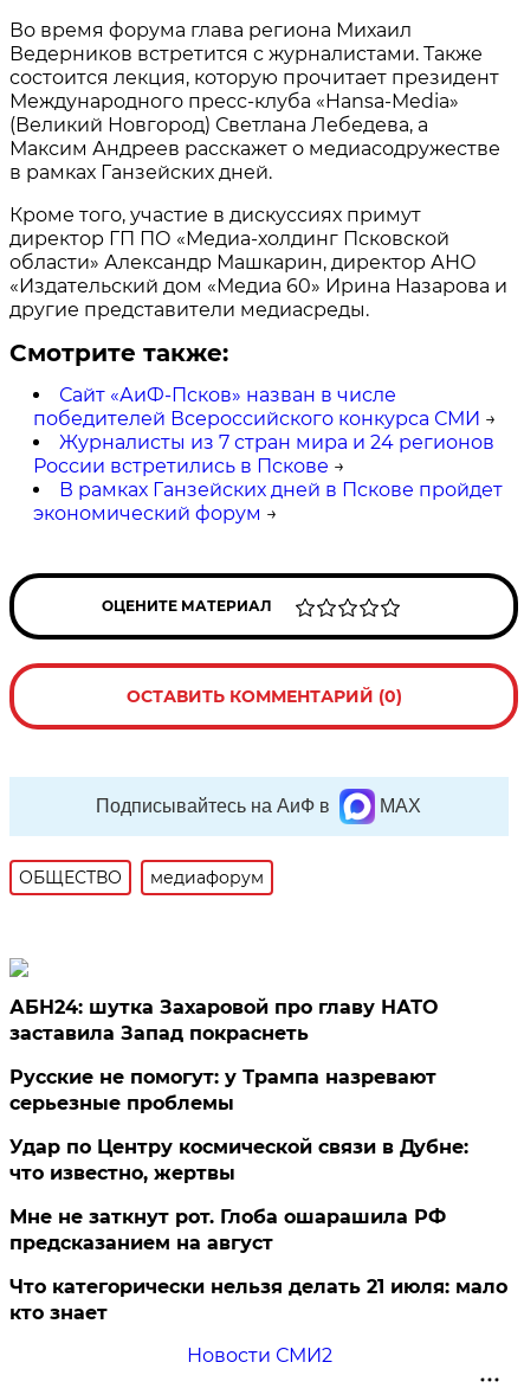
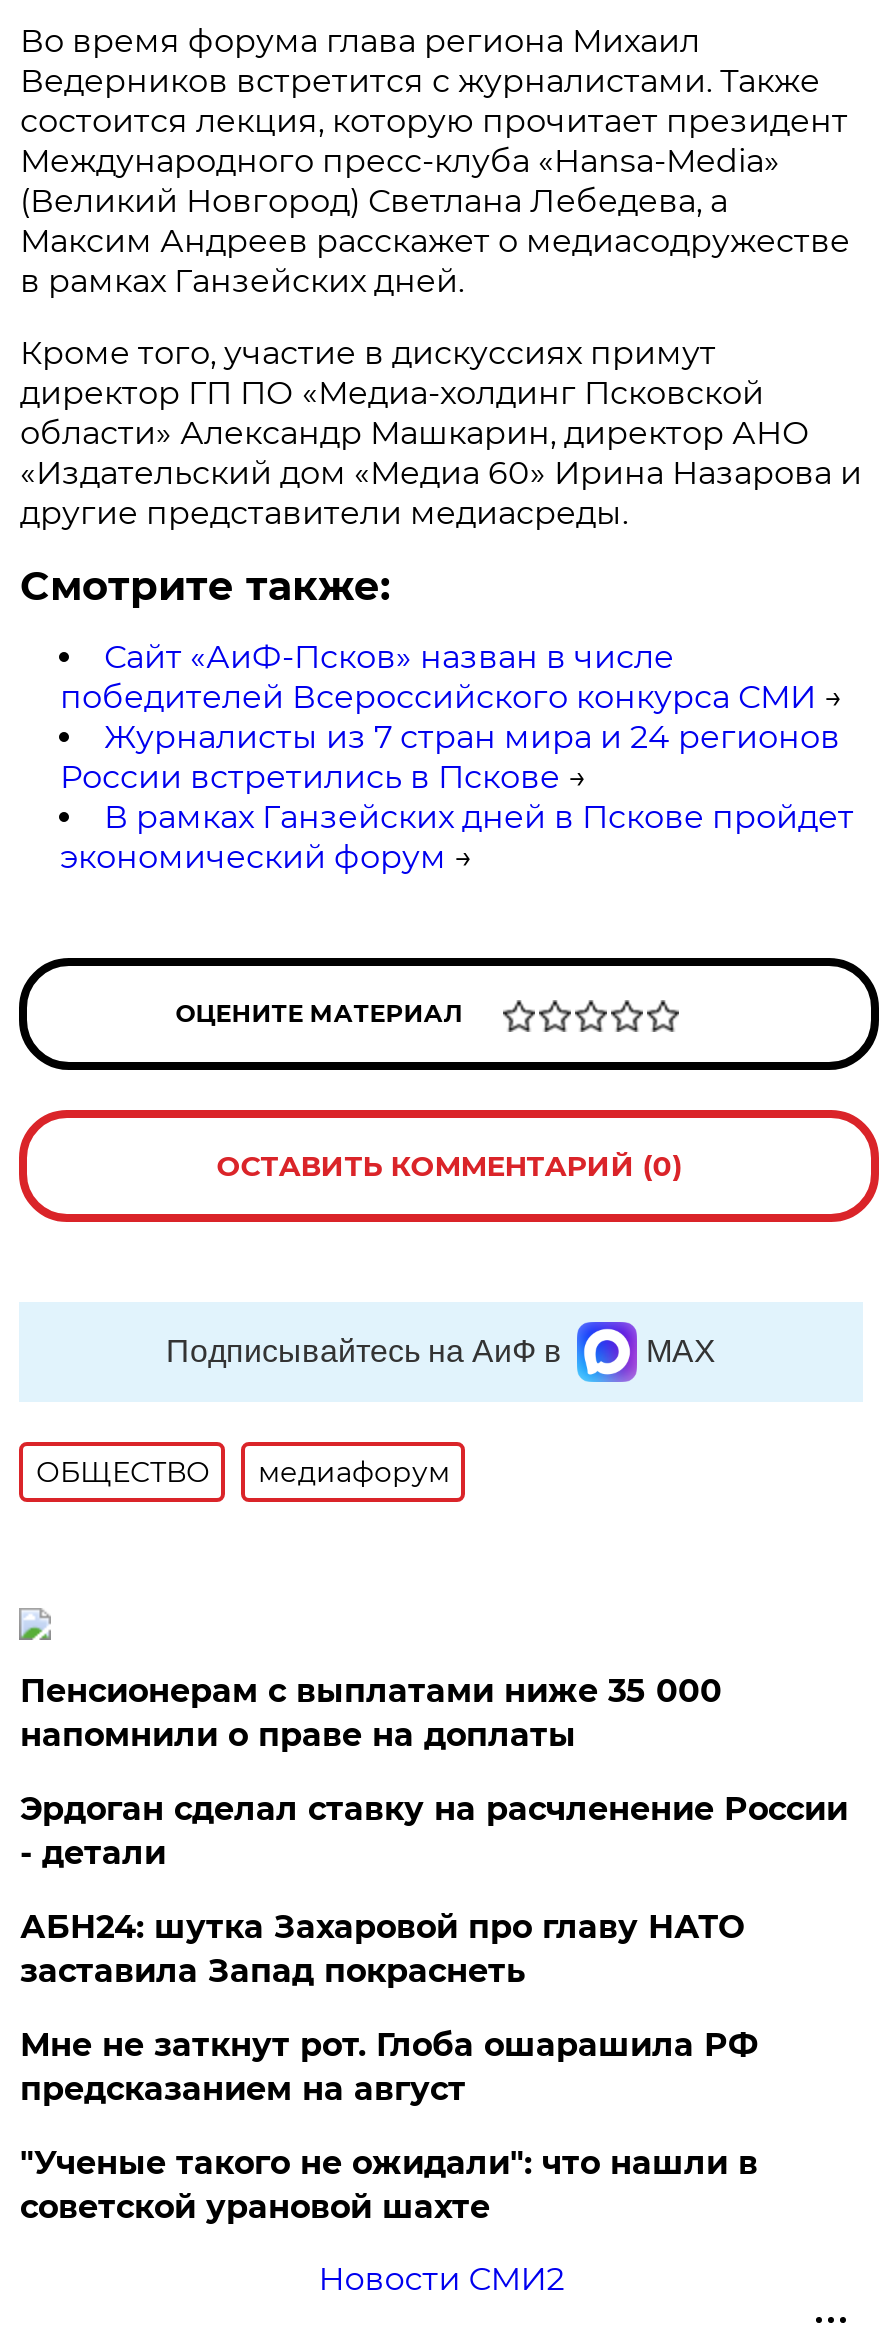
+ Пенсионерам с выплатами ниже 35 000
+ напомнили о праве на доплаты
+ Эрдоган сделал ставку на расчленение России
+ - детали

moved down: АБН24: шутка Захаровой про главу НАТО | заставила Запад покраснеть

- Русские не помогут: у Трампа назревают
- серьезные проблемы
- Удар по Центру космической связи в Дубне:
- что известно, жертвы

- Что категорически нельзя делать 21 июля: мало
- кто знает
+ "Ученые такого не ожидали": что нашли в
+ советской урановой шахте
